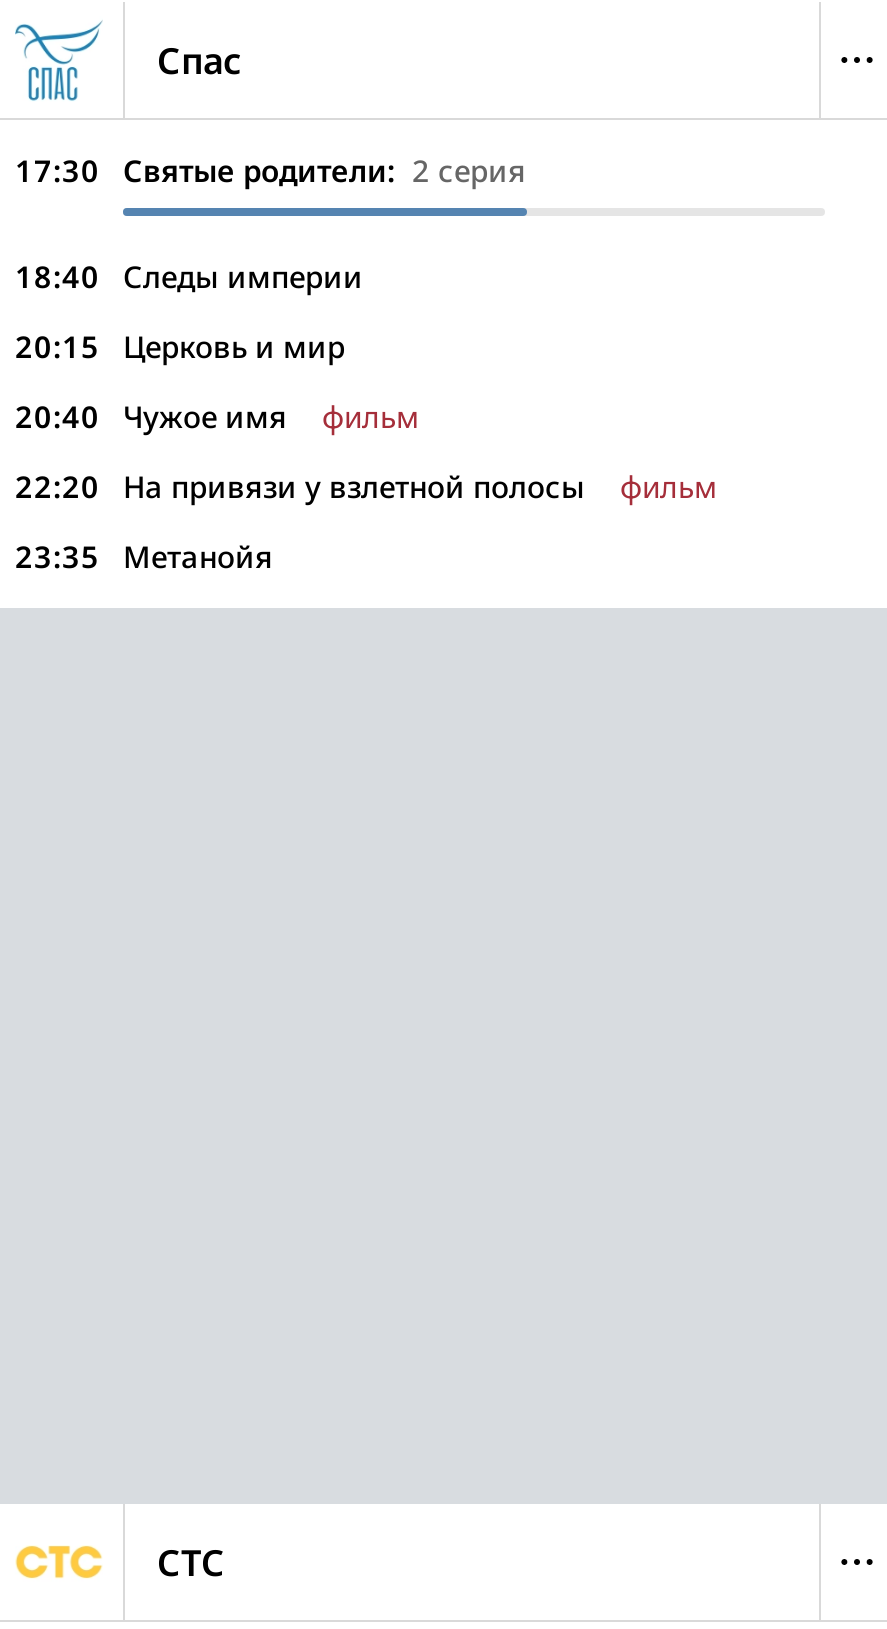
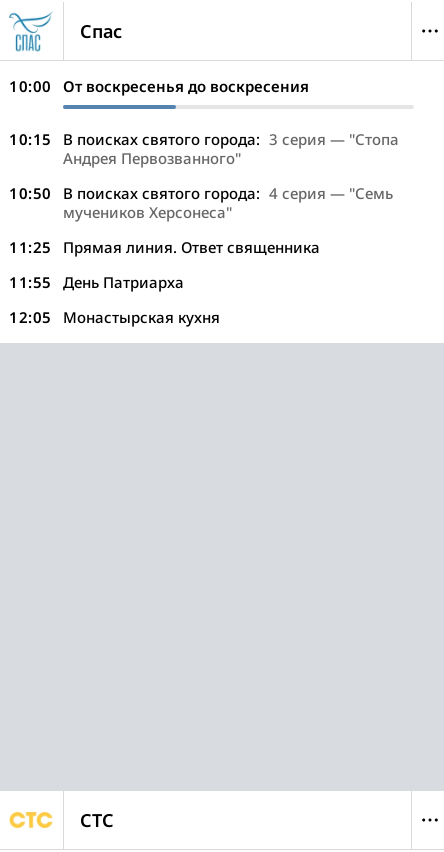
- 17:30 Святые родители: 2 серия
+ 10:00 От воскресенья до воскресения

- 18:40 Следы империи
+ 10:15 В поисках святого города: 3 серия — "Стопа
+ Андрея Первозванного"

- 20:15 Церковь и мир
+ 10:50 В поисках святого города: 4 серия — "Семь
+ мучеников Херсонеса"

- 20:40 Чужое имя
- фильм
+ 11:25 Прямая линия. Ответ священника

- 22:20 На привязи у взлетной полосы
- фильм
+ 11:55 День Патриарха

- 23:35 Метанойя
+ 12:05 Монастырская кухня
